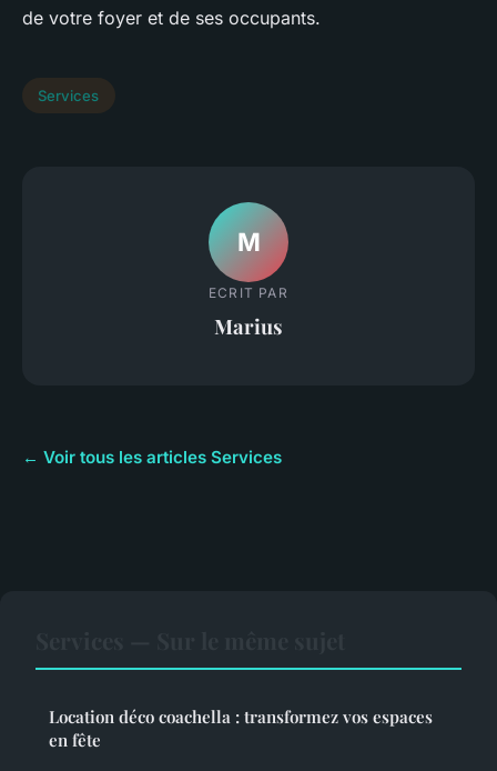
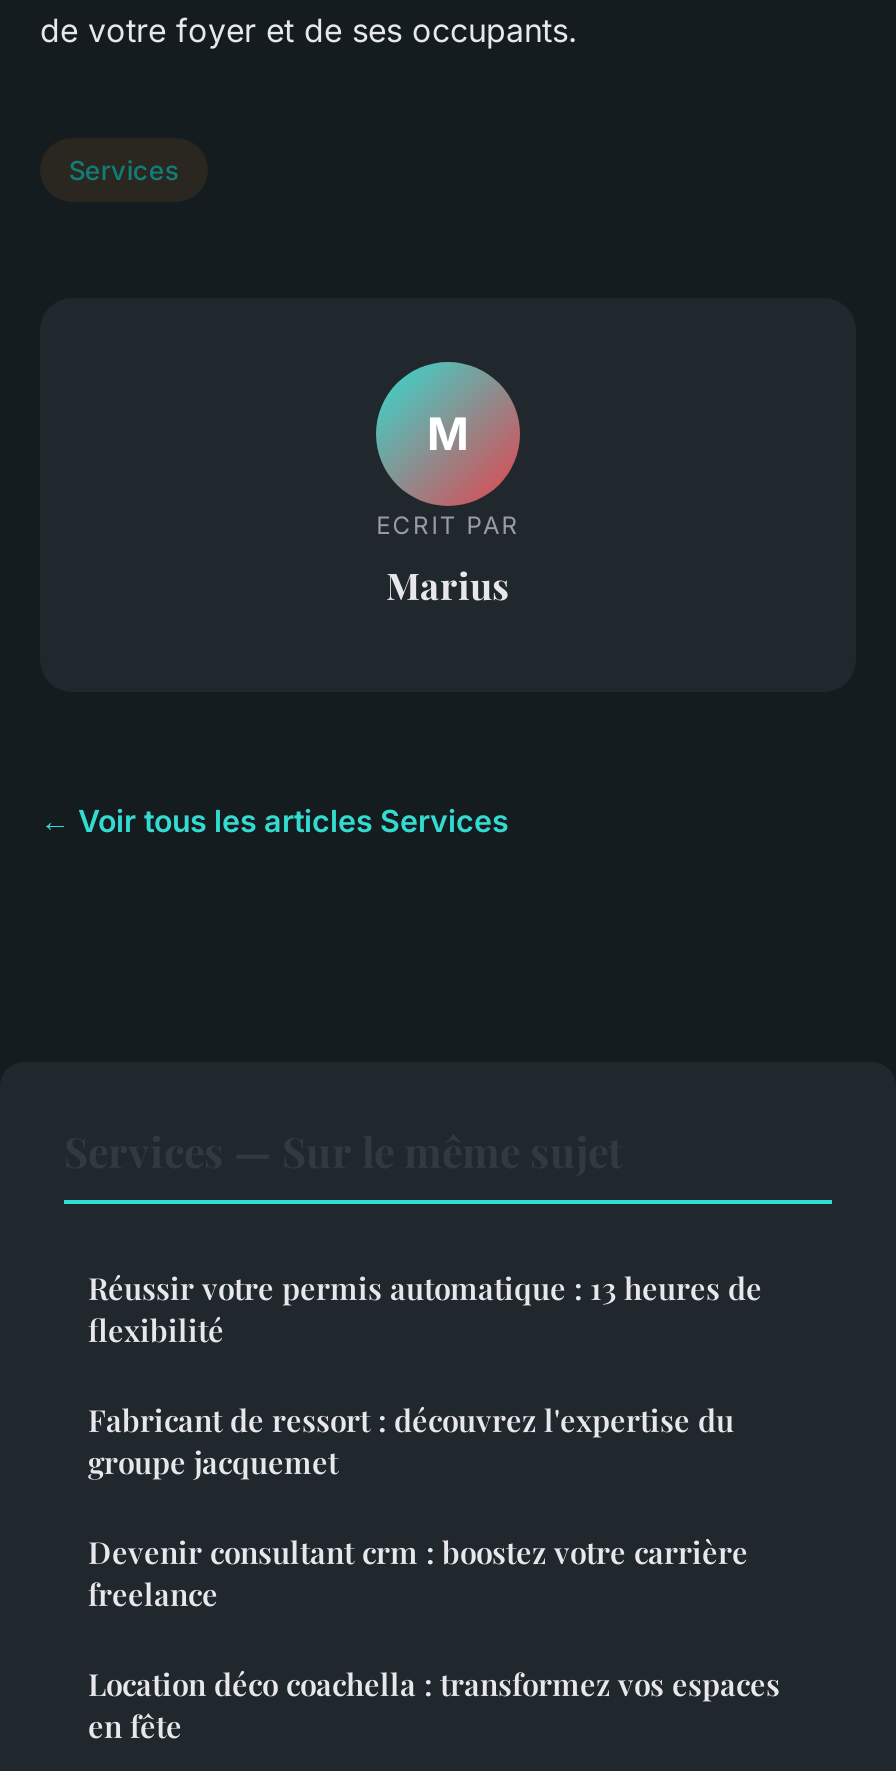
+ Réussir votre permis automatique : 13 heures de
+ flexibilité
+ Fabricant de ressort : découvrez l'expertise du
+ groupe jacquemet
+ Devenir consultant crm : boostez votre carrière
+ freelance
